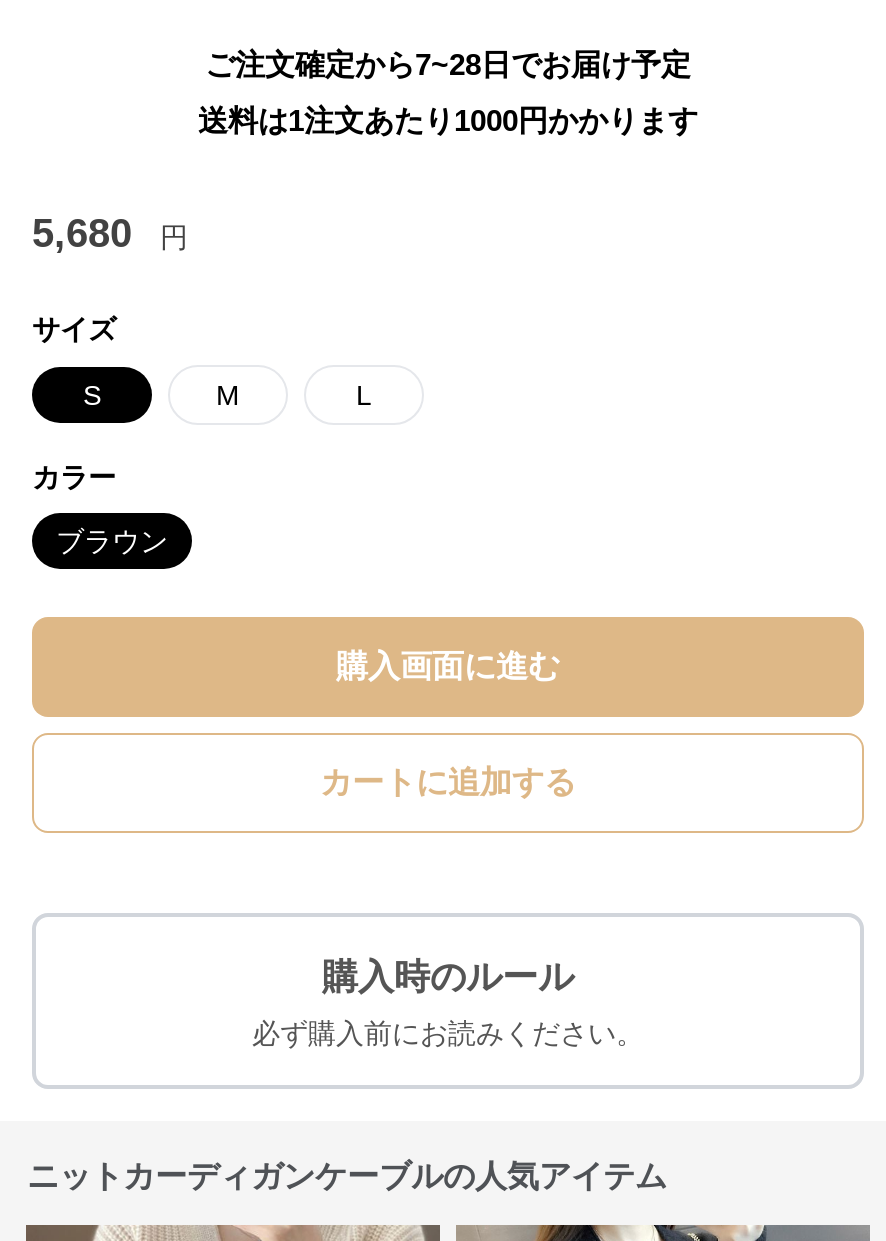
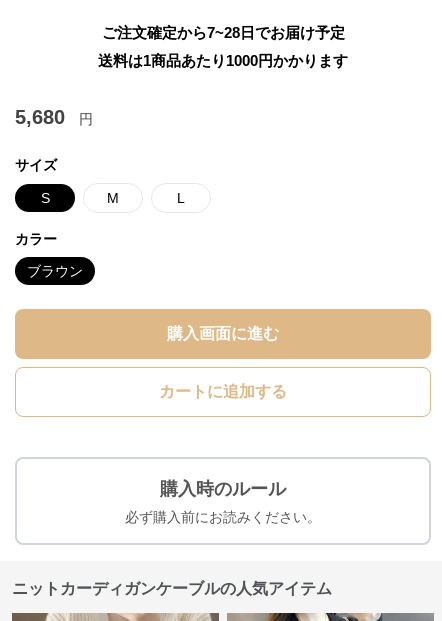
- 送料は1注文あたり1000円かかります
+ 送料は1商品あたり1000円かかります
